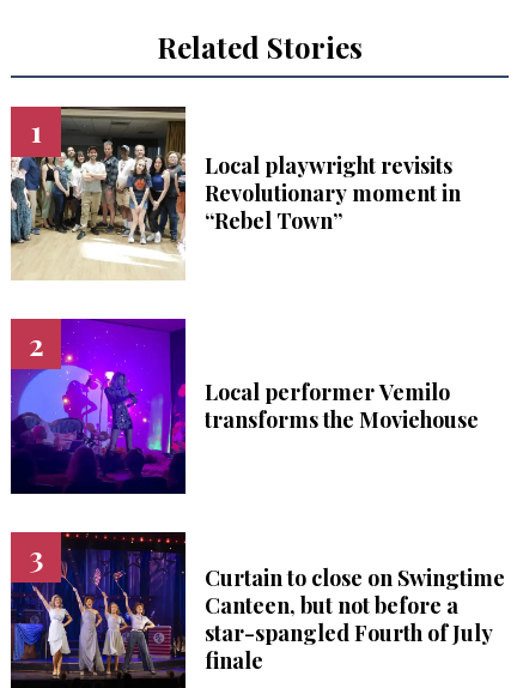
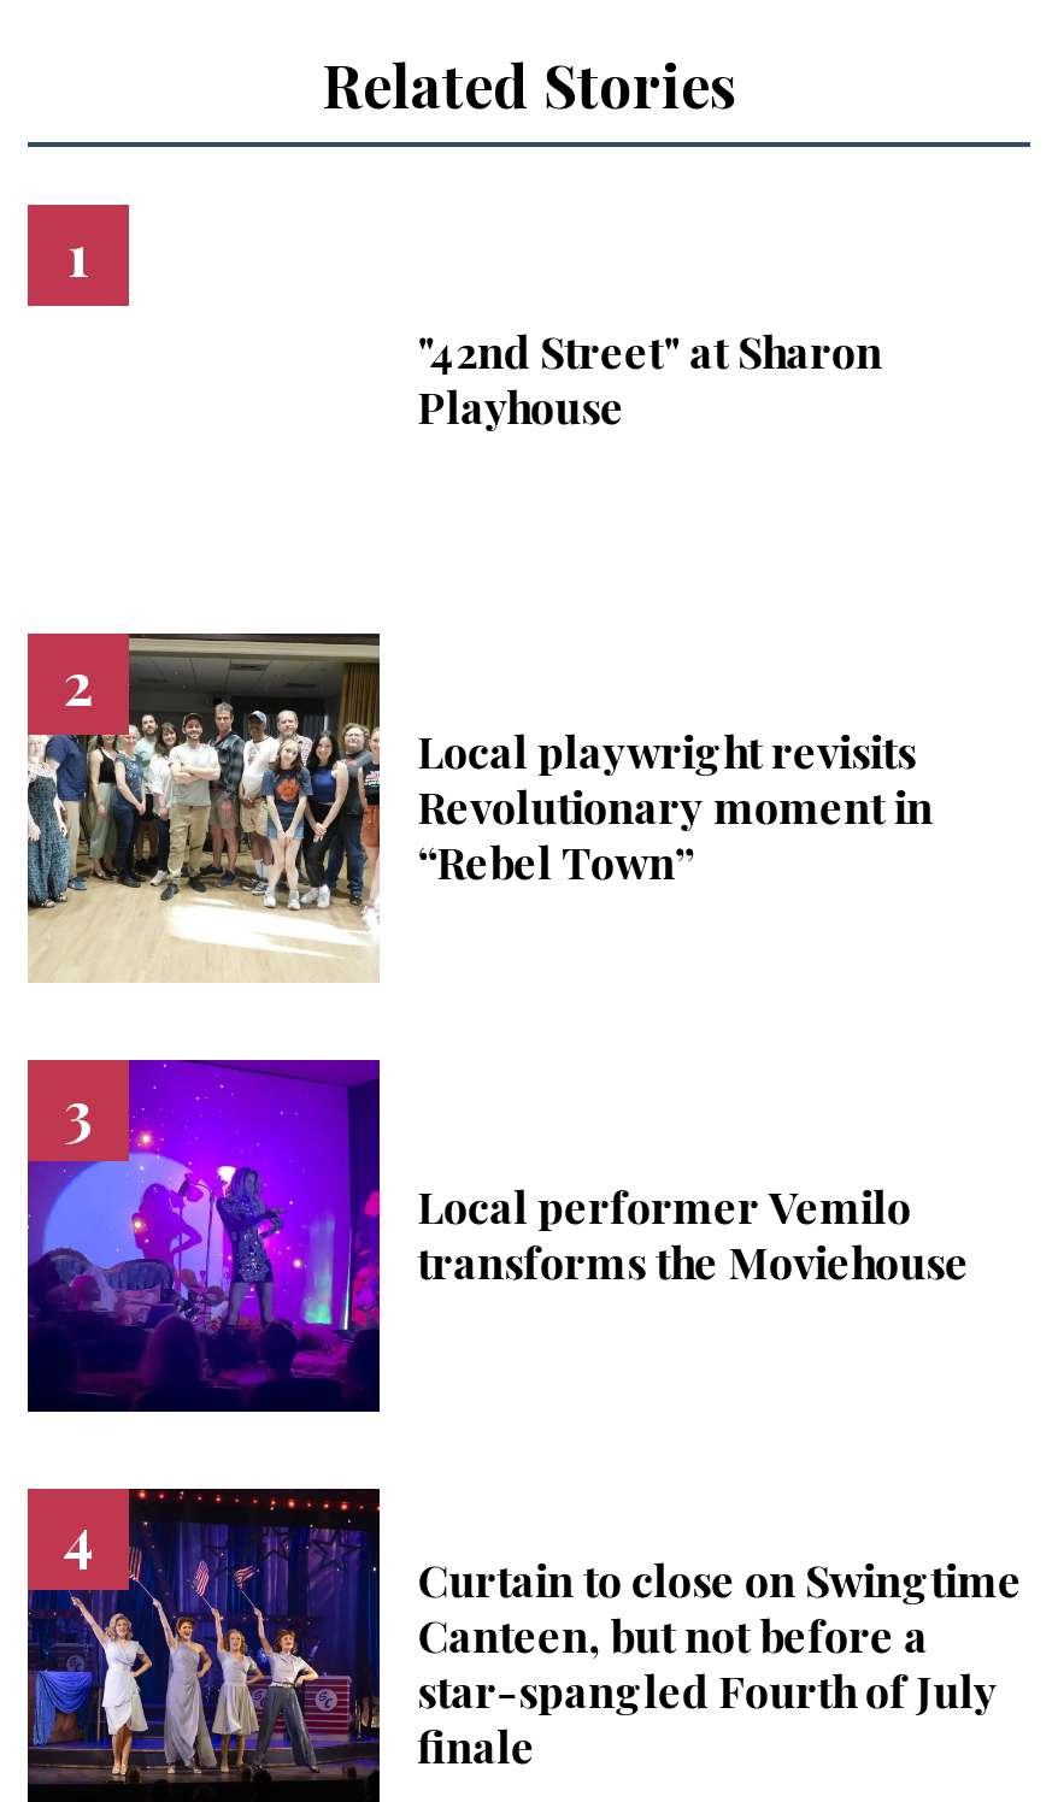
+ "42nd Street" at Sharon
+ Playhouse
